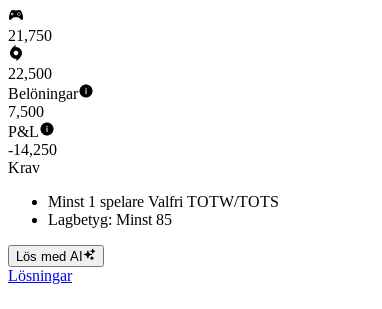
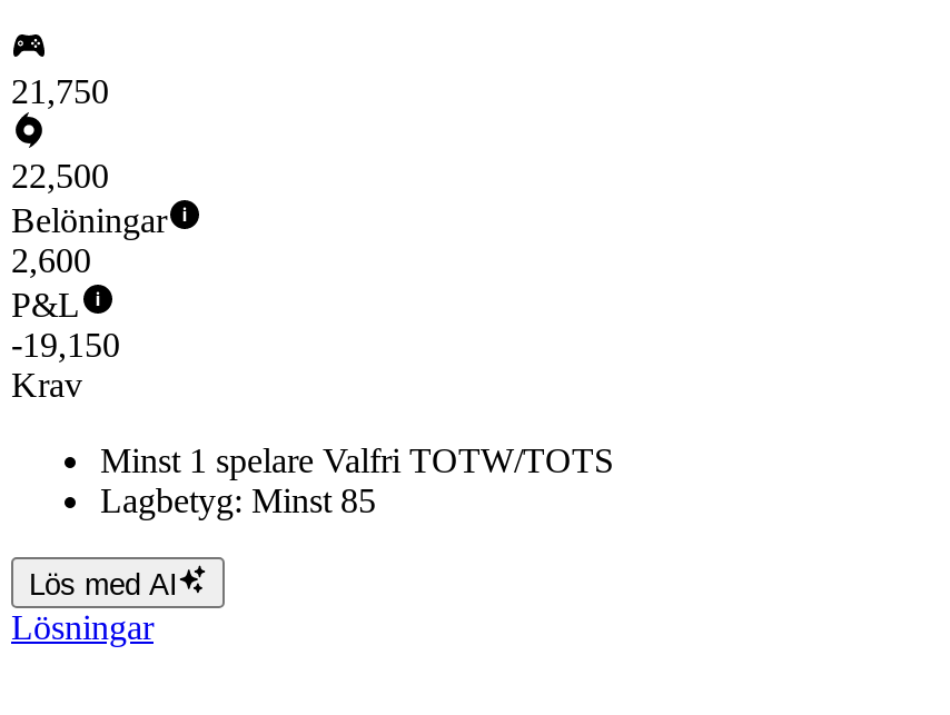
- 7,500
+ 2,600

- -14,250
+ -19,150
